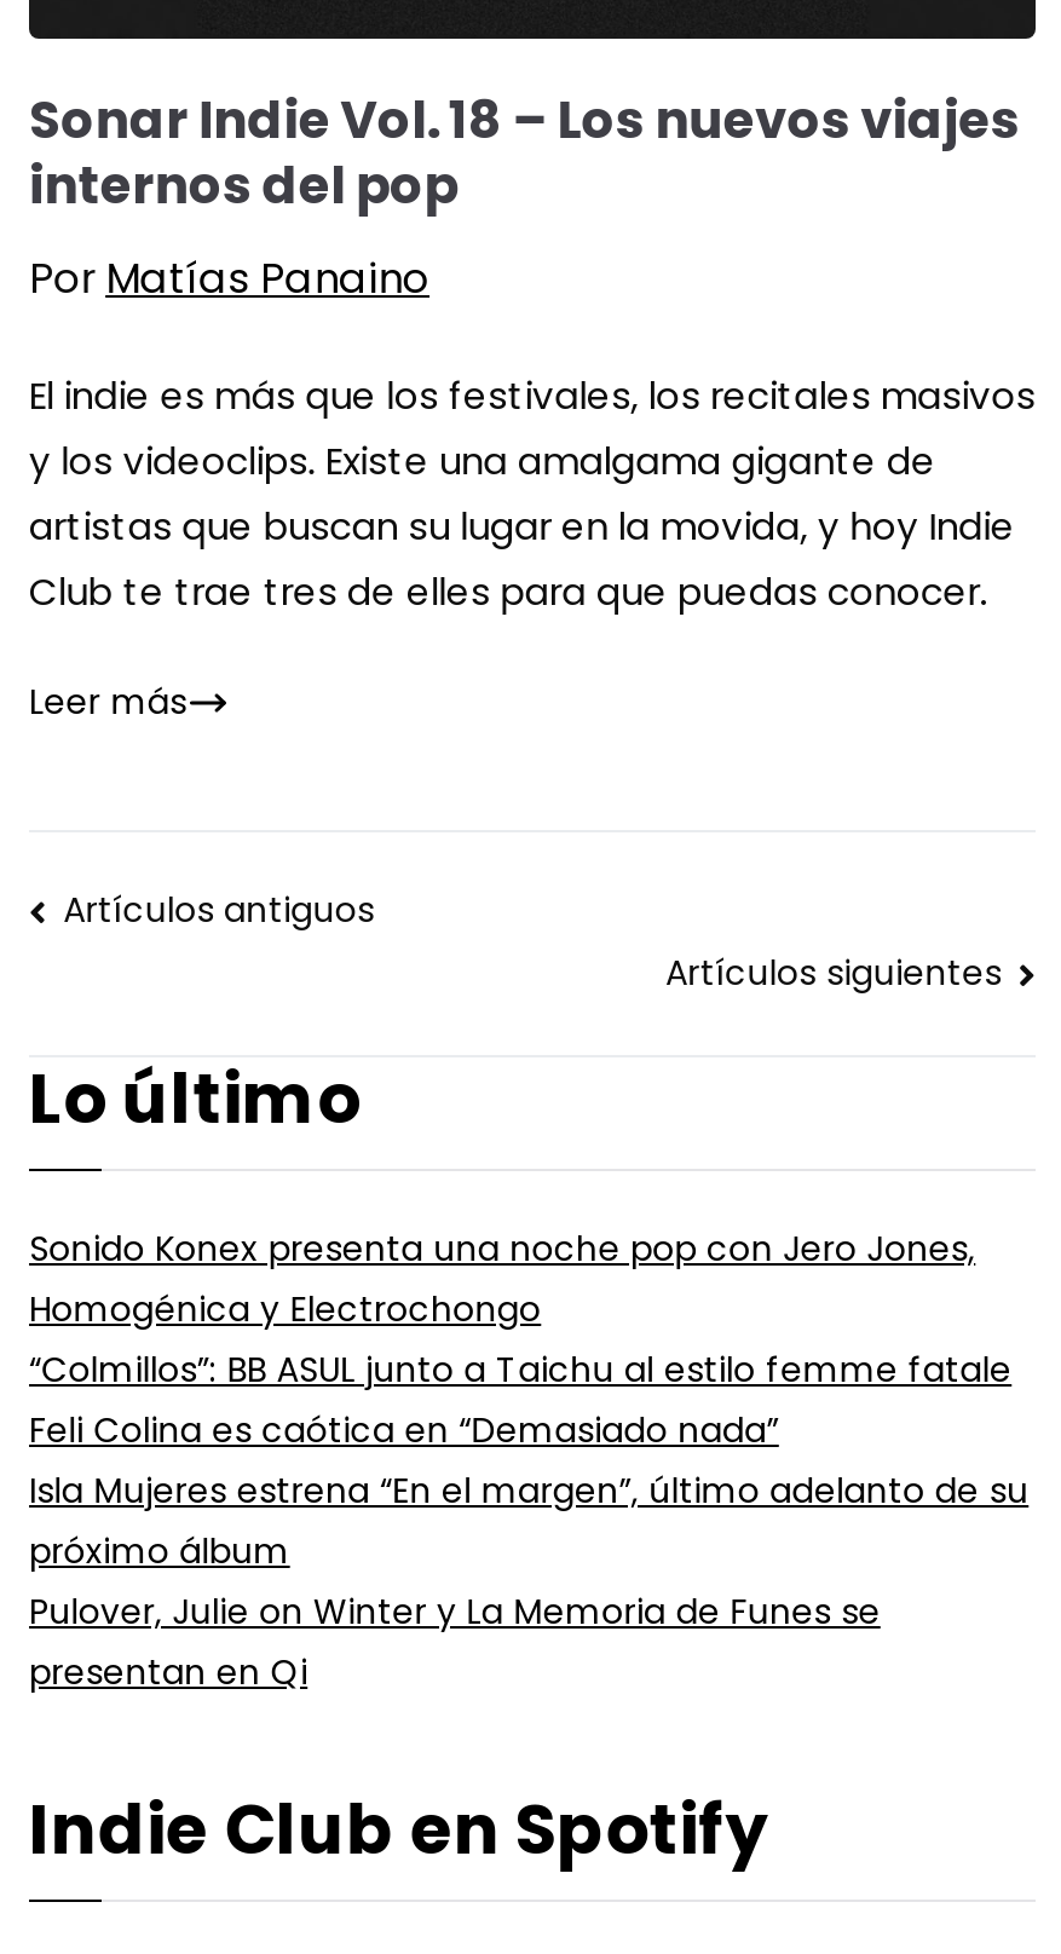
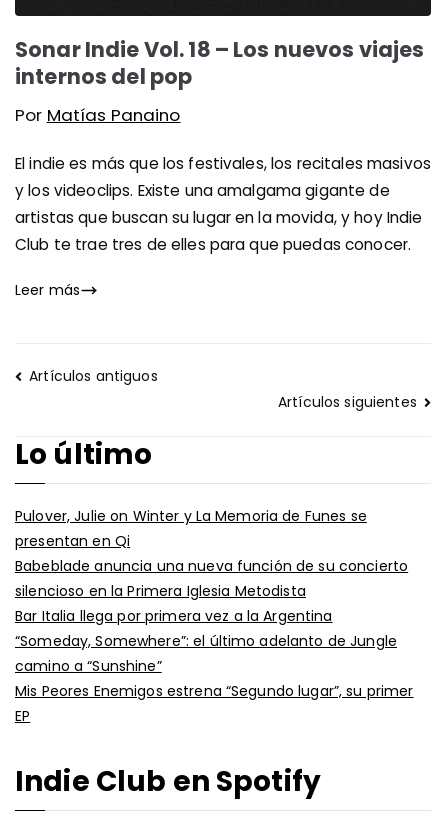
- Sonido Konex presenta una noche pop con Jero Jones,
- Homogénica y Electrochongo
- “Colmillos”: BB ASUL junto a Taichu al estilo femme fatale
- Feli Colina es caótica en “Demasiado nada”
- Isla Mujeres estrena “En el margen”, último adelanto de su
- próximo álbum

moved up: Pulover, Julie on Winter y La Memoria de Funes se | presentan en Qi

+ Babeblade anuncia una nueva función de su concierto
+ silencioso en la Primera Iglesia Metodista
+ Bar Italia llega por primera vez a la Argentina
+ “Someday, Somewhere”: el último adelanto de Jungle
+ camino a “Sunshine”
+ Mis Peores Enemigos estrena “Segundo lugar”, su primer
+ EP
